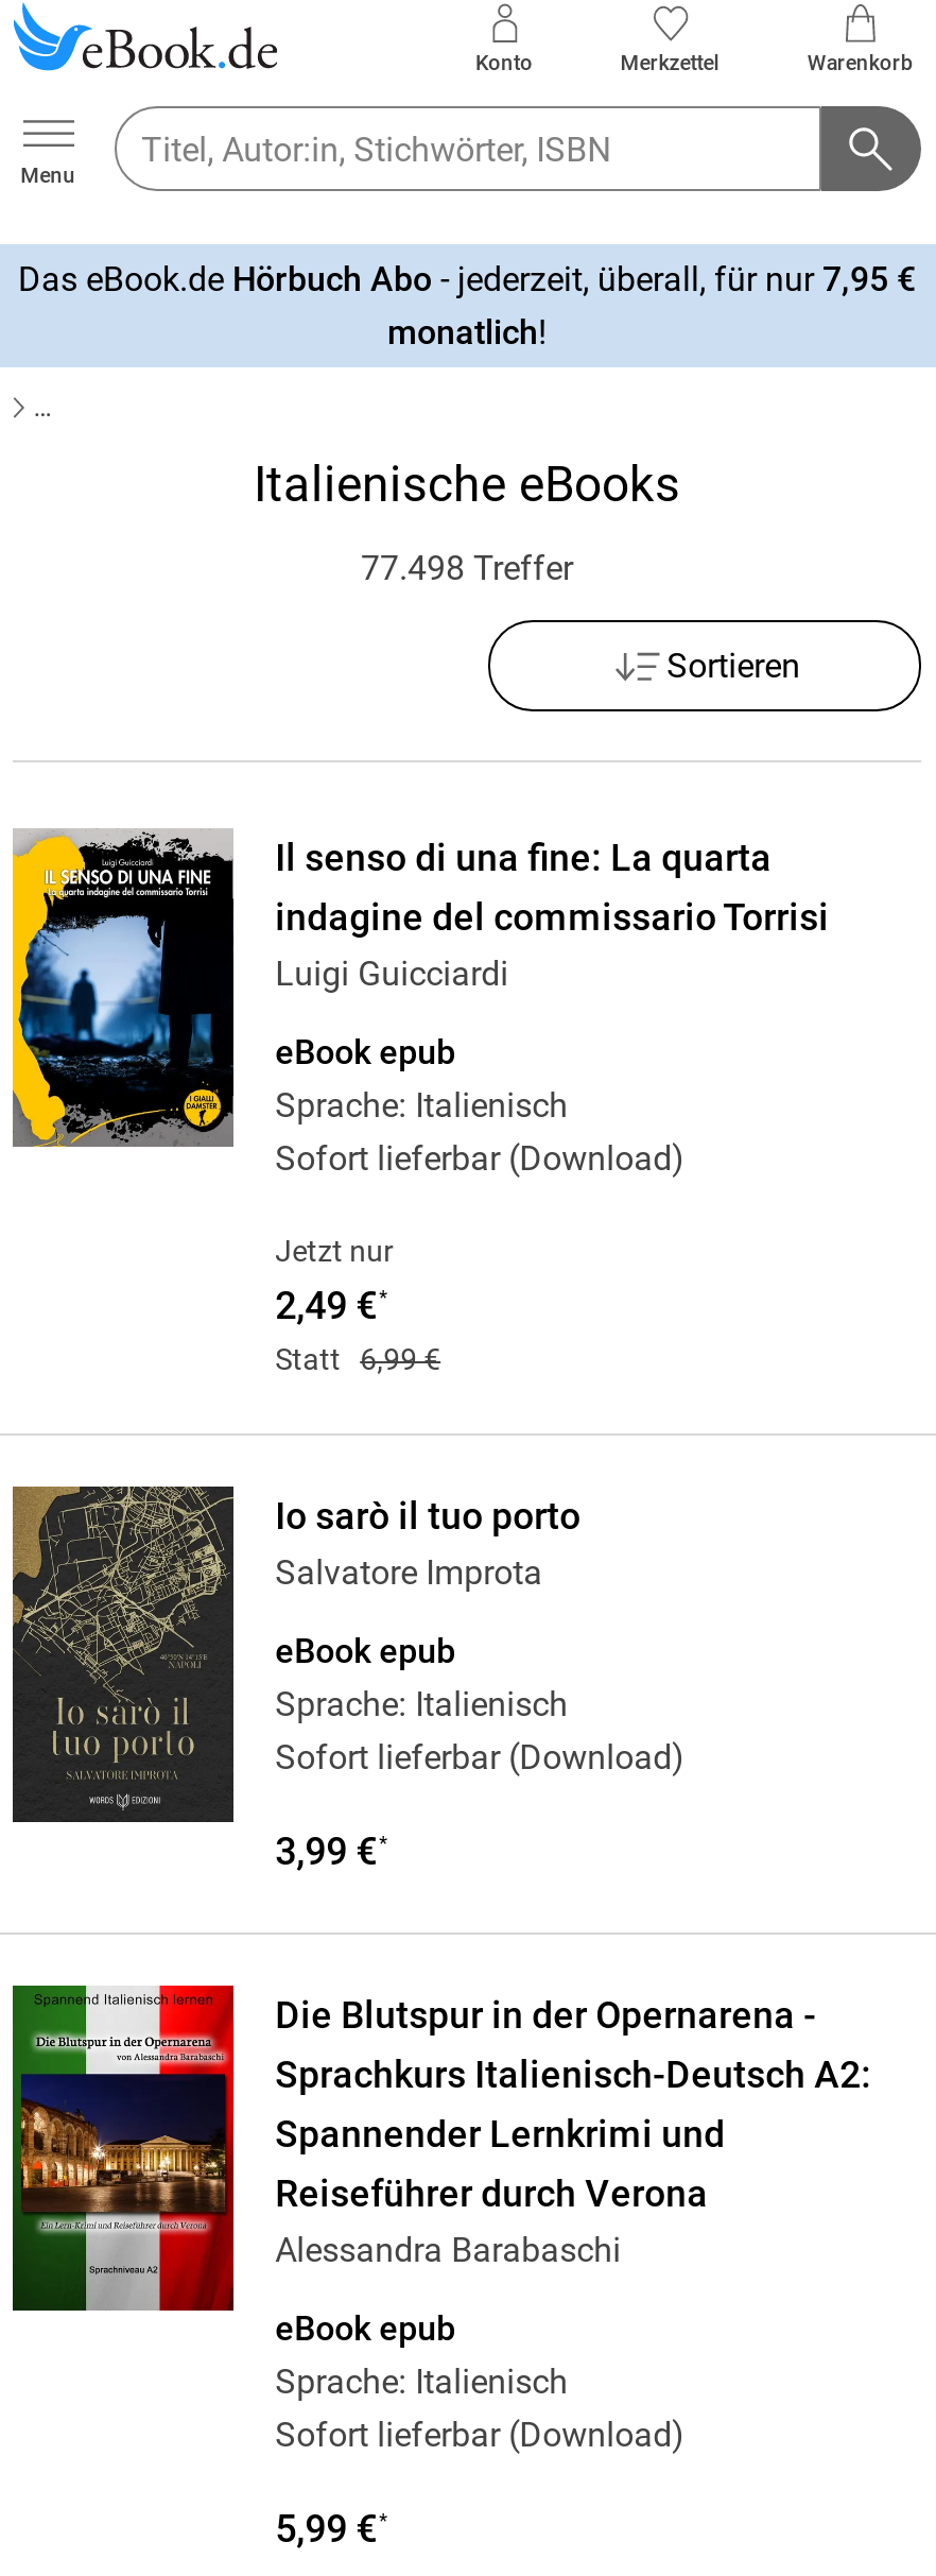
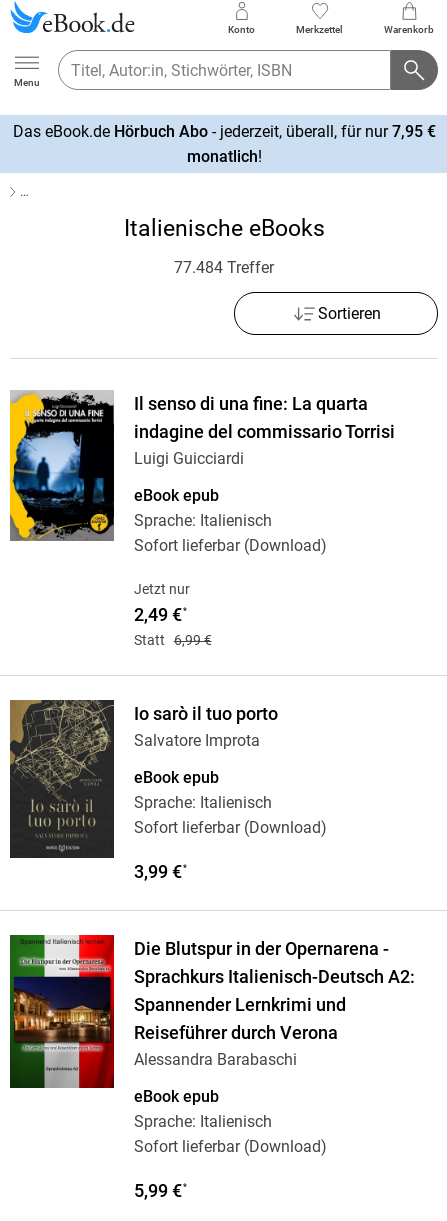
- 77.498 Treffer
+ 77.484 Treffer
